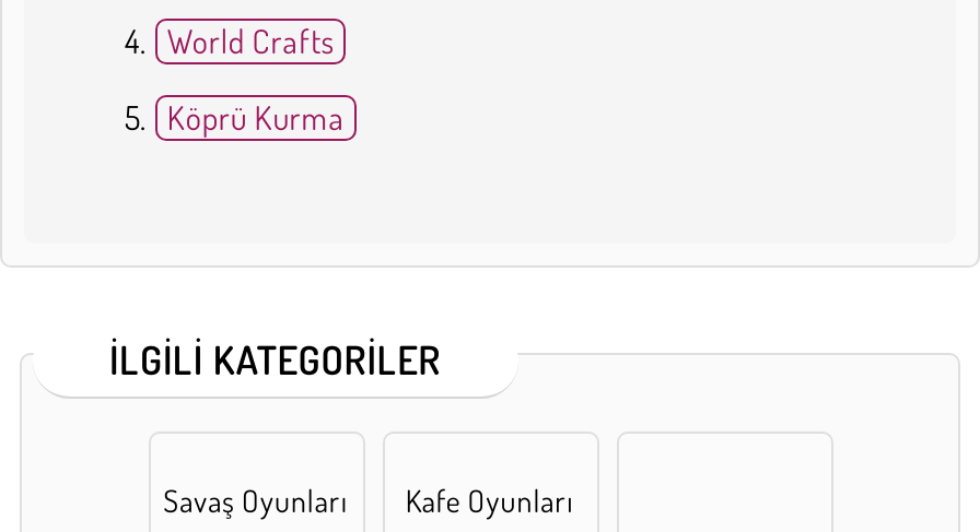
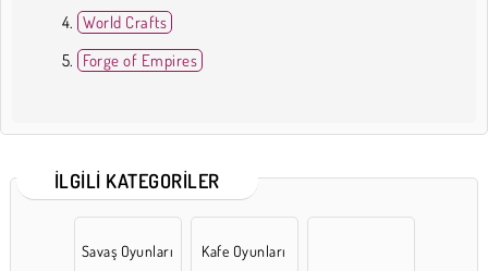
- Köprü Kurma
+ Forge of Empires
